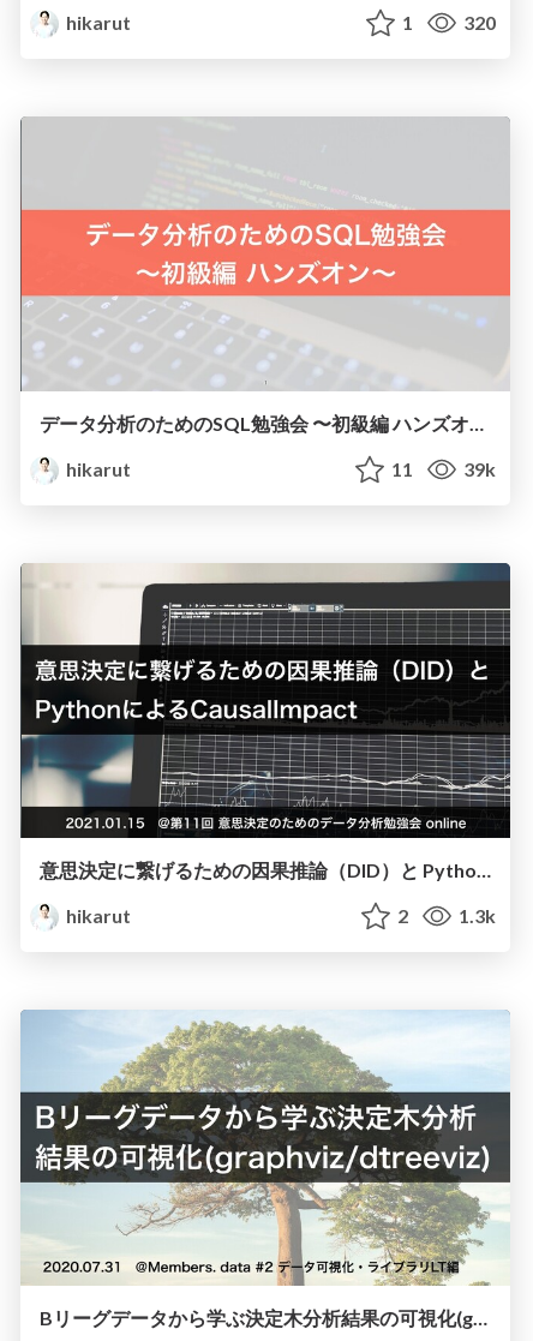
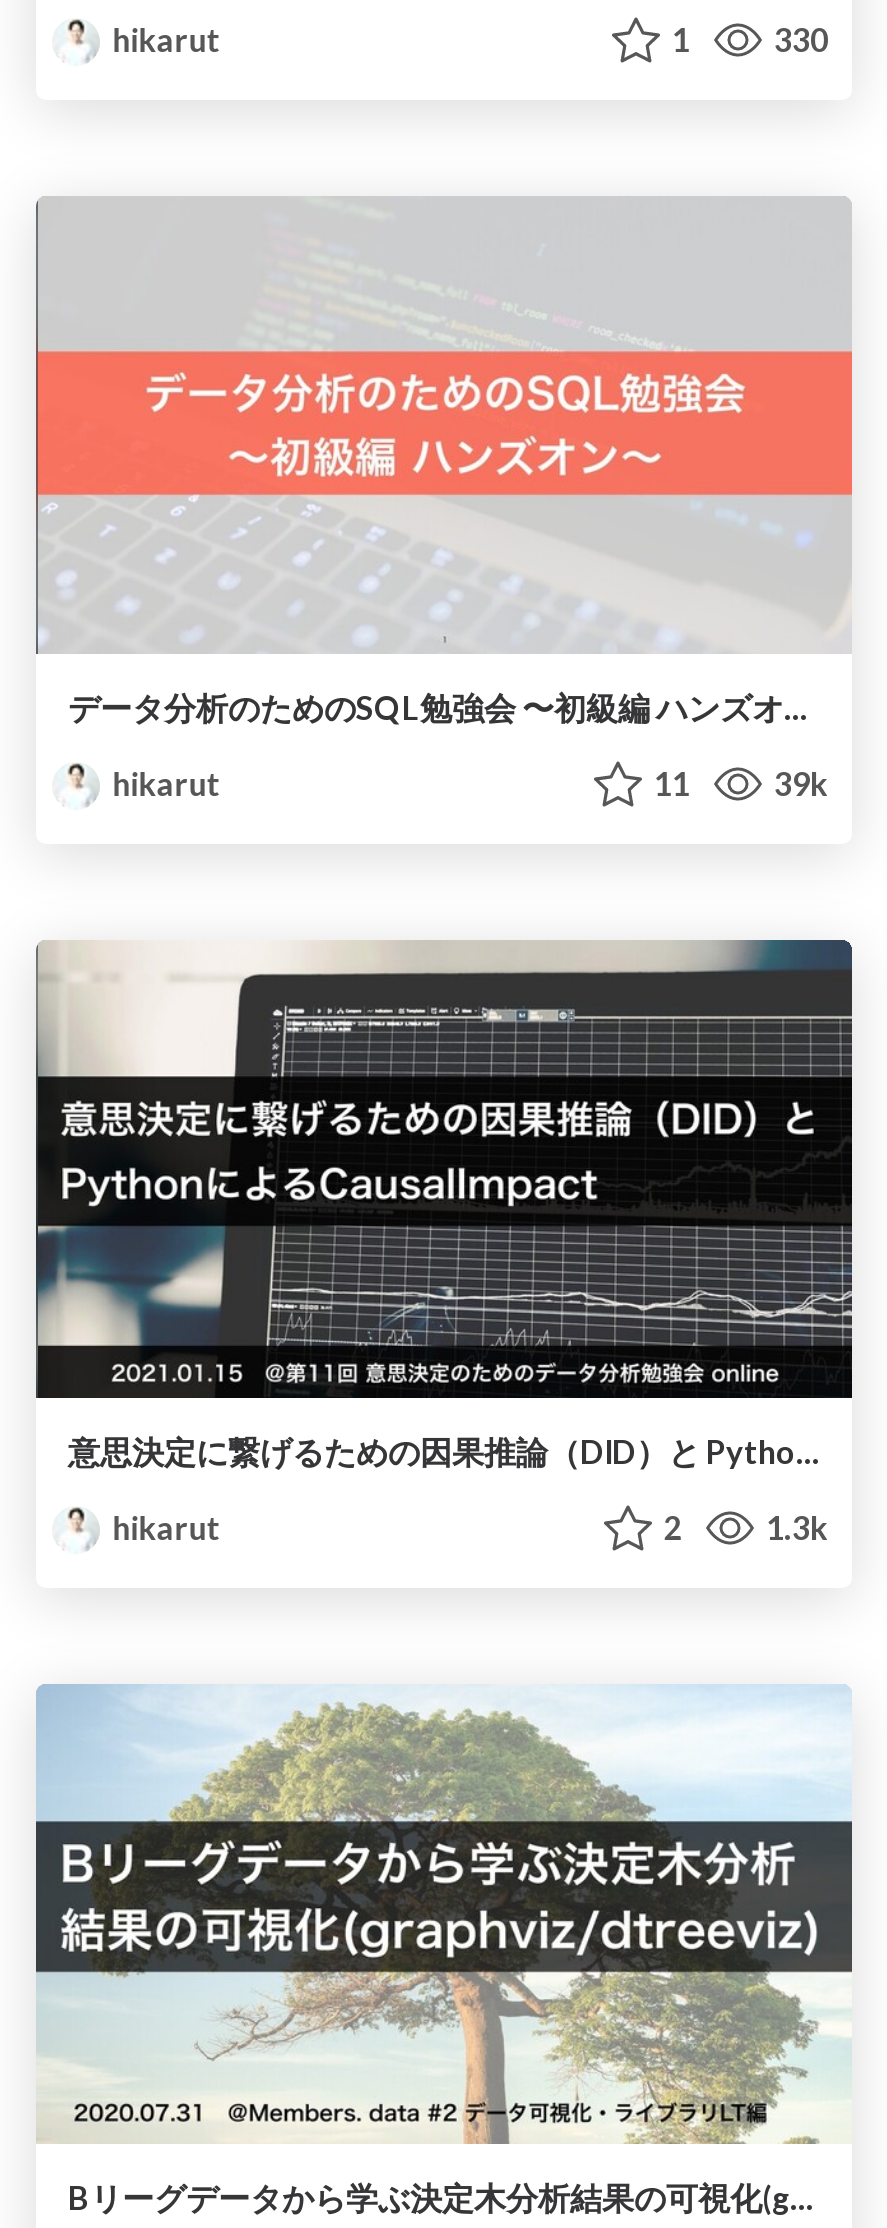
- 320
+ 330
